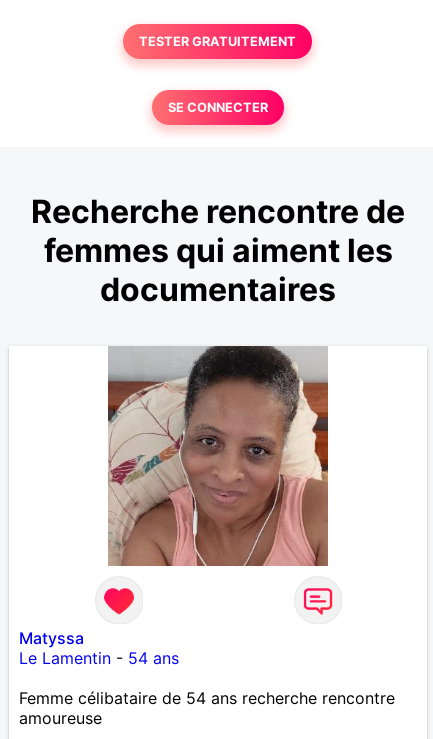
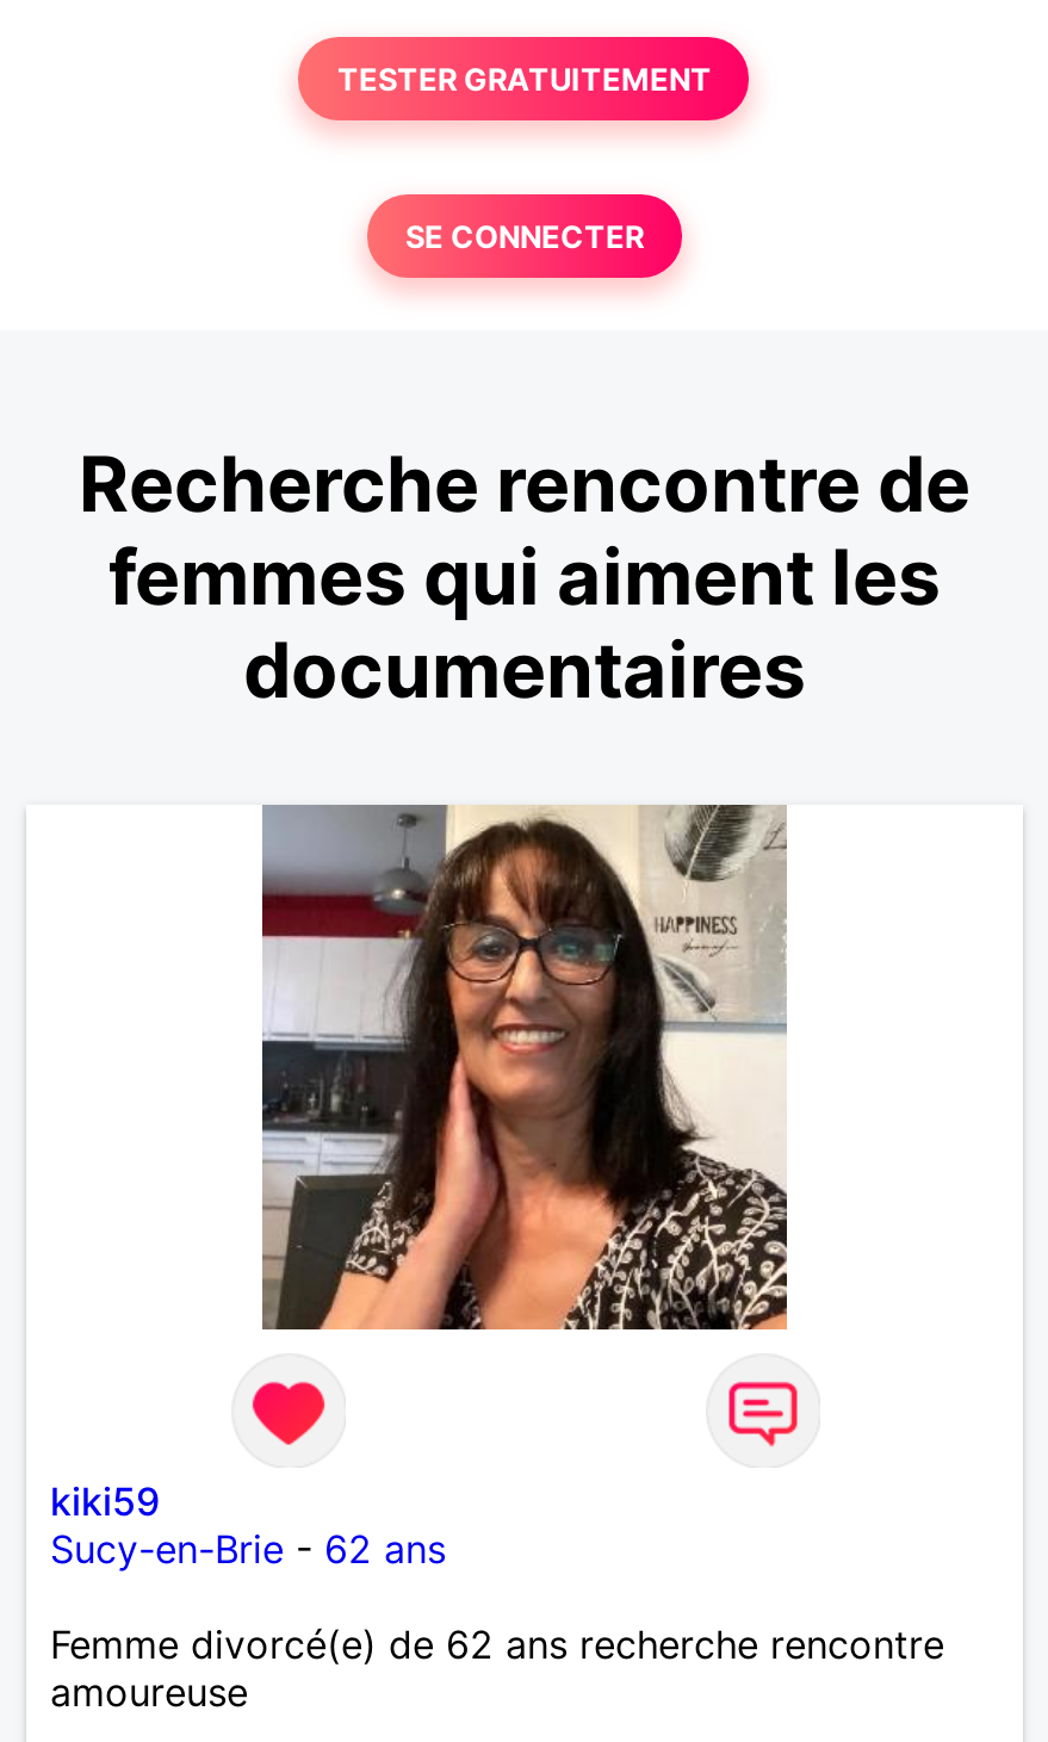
- [image]
+ [image]

- Matyssa
- Le Lamentin - 54 ans
+ kiki59
+ Sucy-en-Brie - 62 ans

- Femme célibataire de 54 ans recherche rencontre
+ Femme divorcé(e) de 62 ans recherche rencontre
